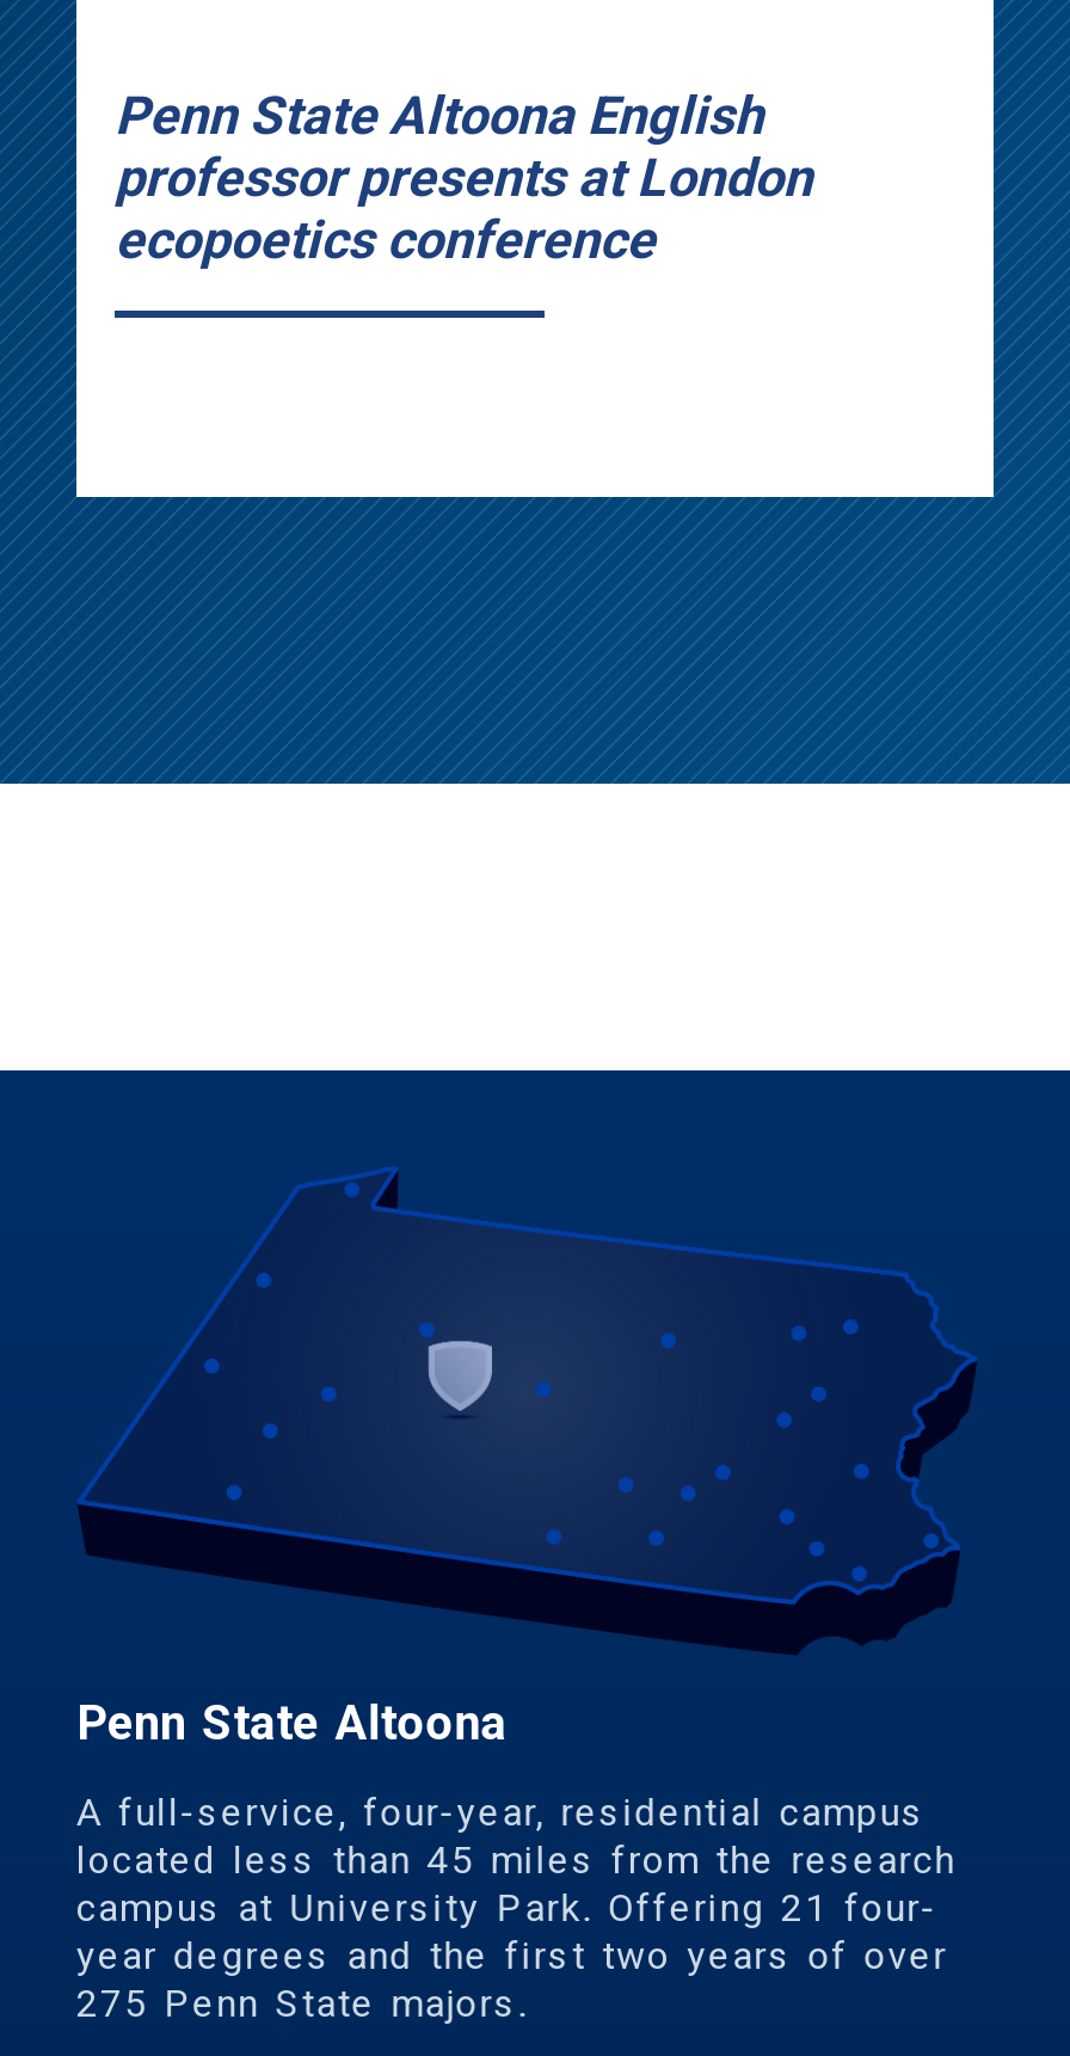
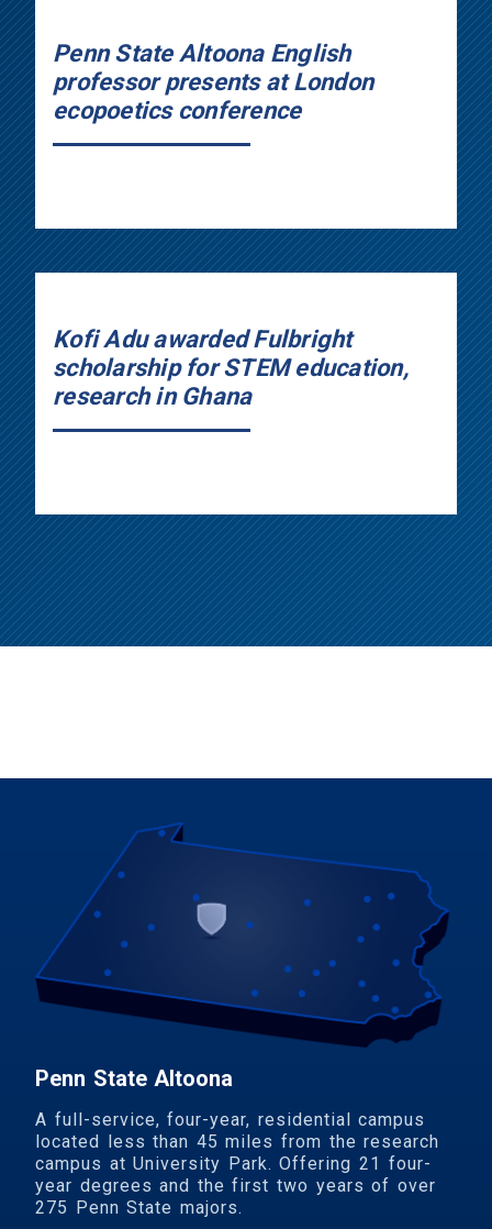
+ Kofi Adu awarded Fulbright
+ scholarship for STEM education,
+ research in Ghana
